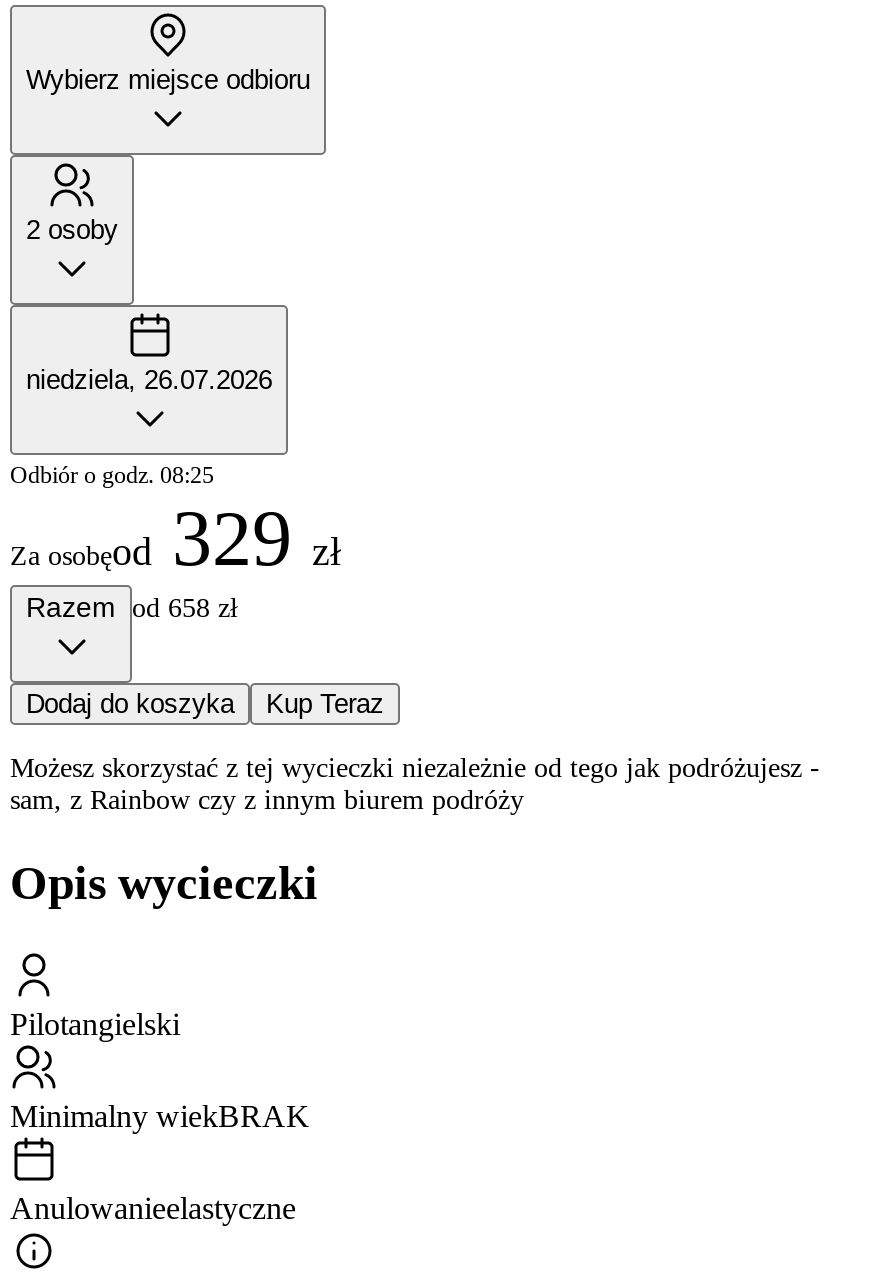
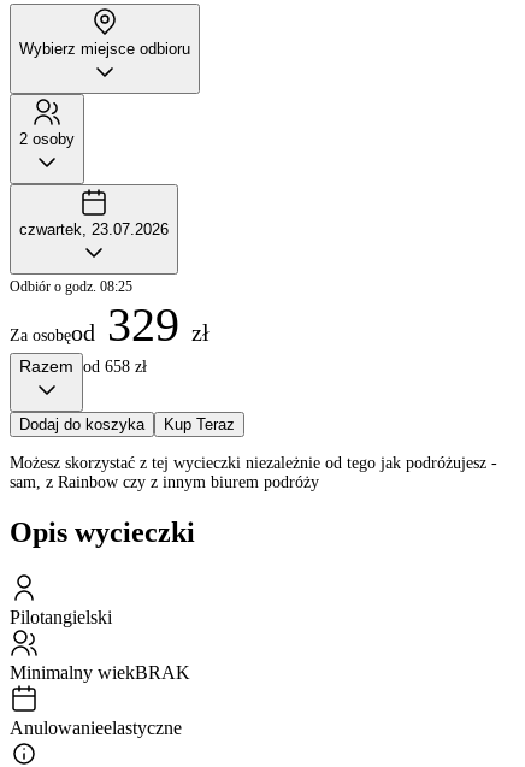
- niedziela, 26.07.2026
+ czwartek, 23.07.2026
